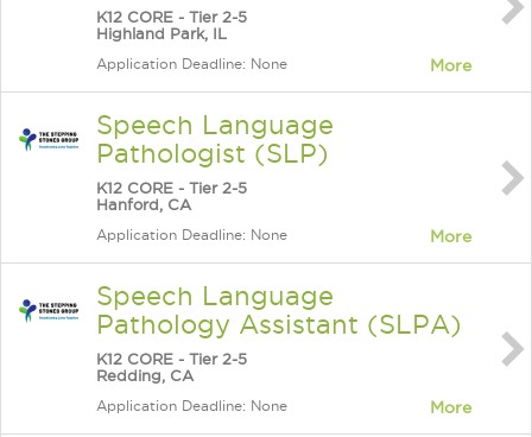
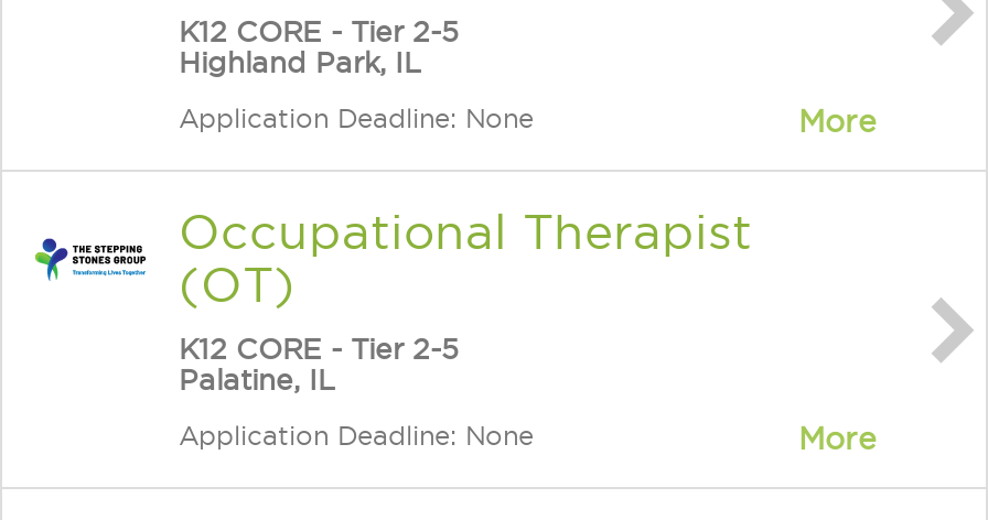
- Speech Language
- Pathologist (SLP)
+ Occupational Therapist
+ (OT)

- Hanford, CA
- Application Deadline: None
- More
- Speech Language
- Pathology Assistant (SLPA)
- K12 CORE - Tier 2-5
- Redding, CA
+ Palatine, IL
